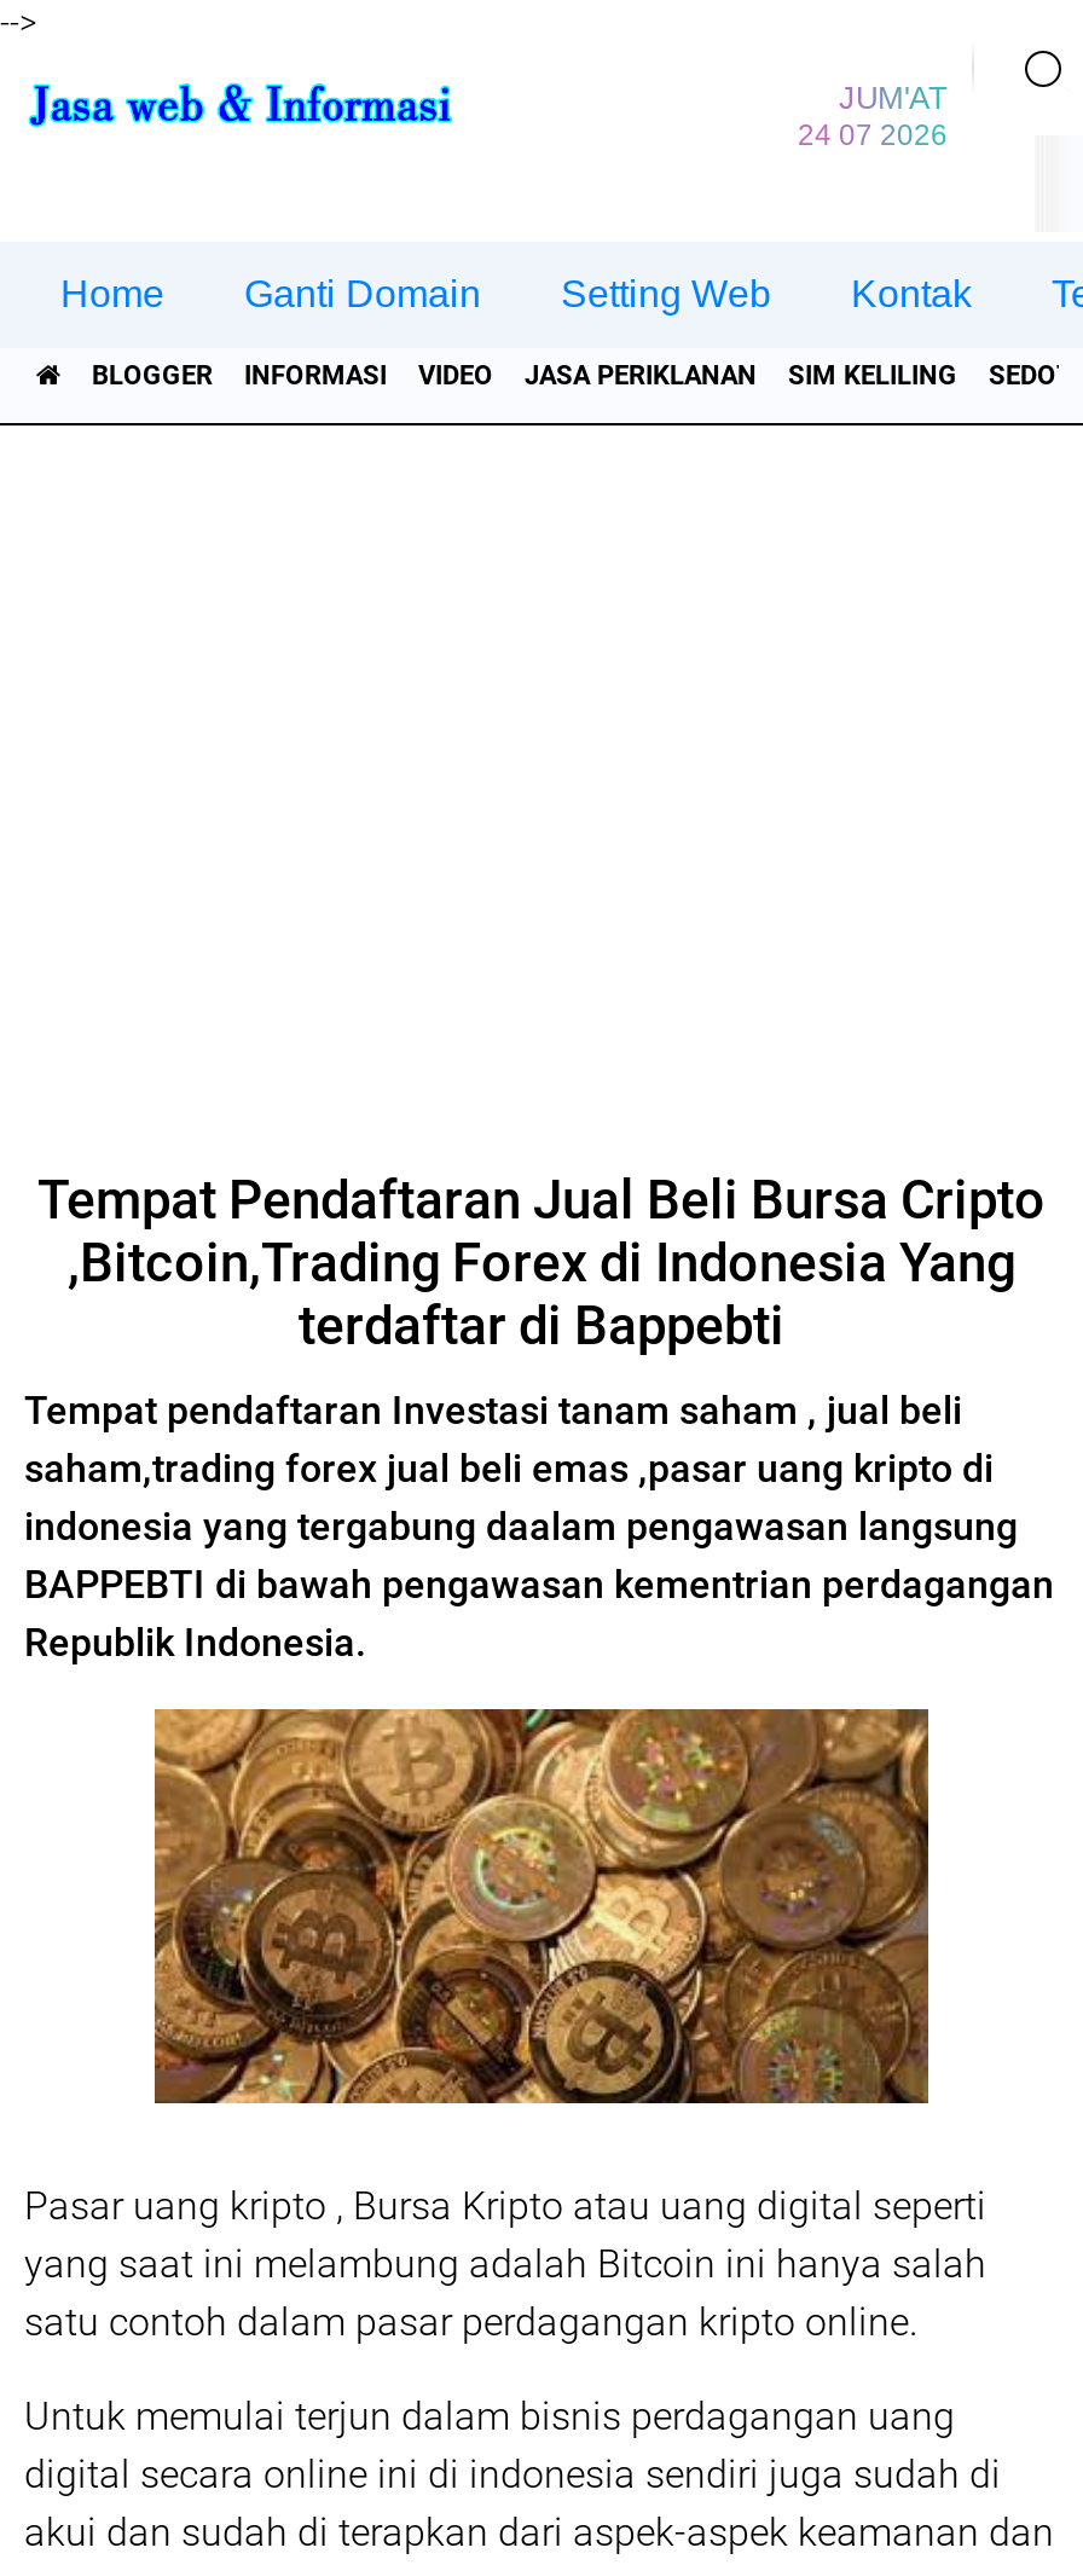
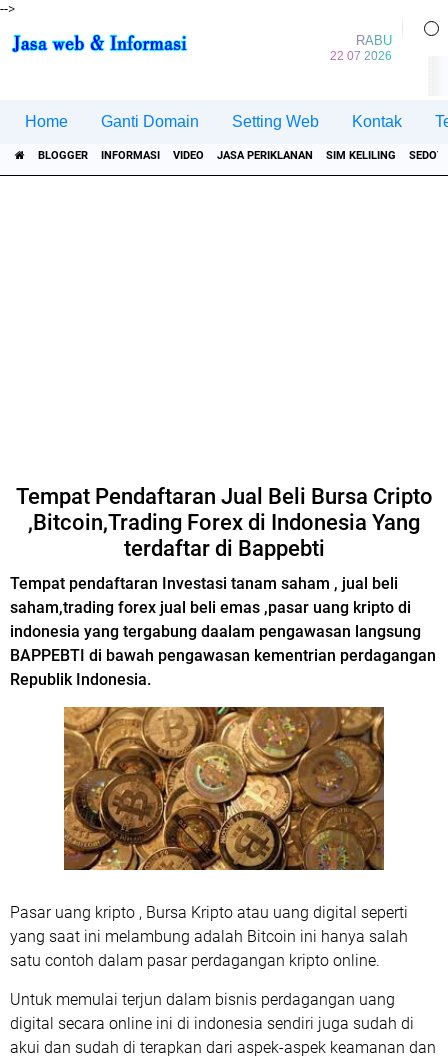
- JUM'AT
- 24 07 2026
+ RABU
+ 22 07 2026
